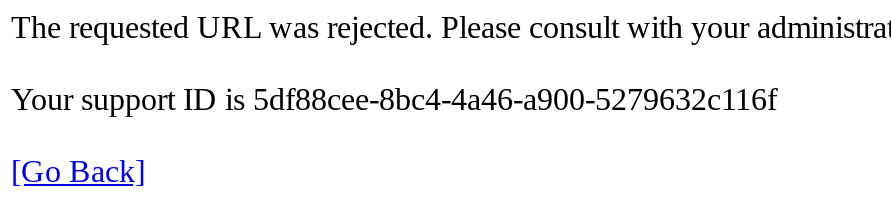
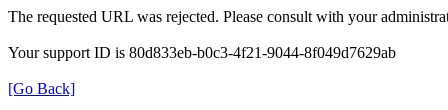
- Your support ID is 5df88cee-8bc4-4a46-a900-5279632c116f
+ Your support ID is 80d833eb-b0c3-4f21-9044-8f049d7629ab
